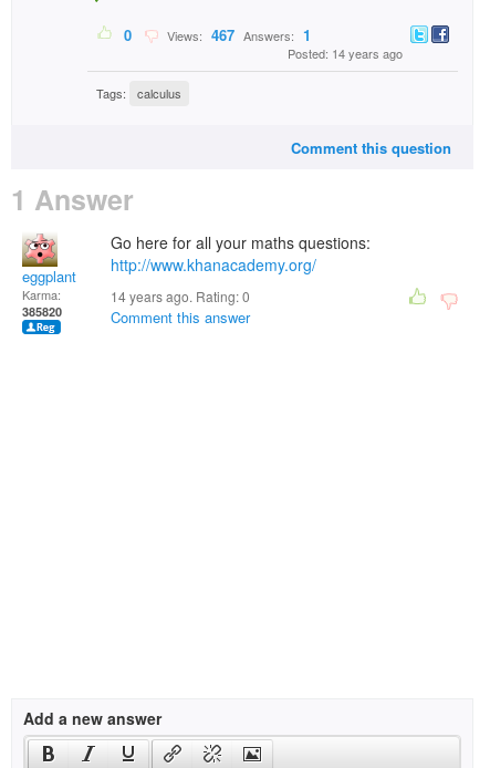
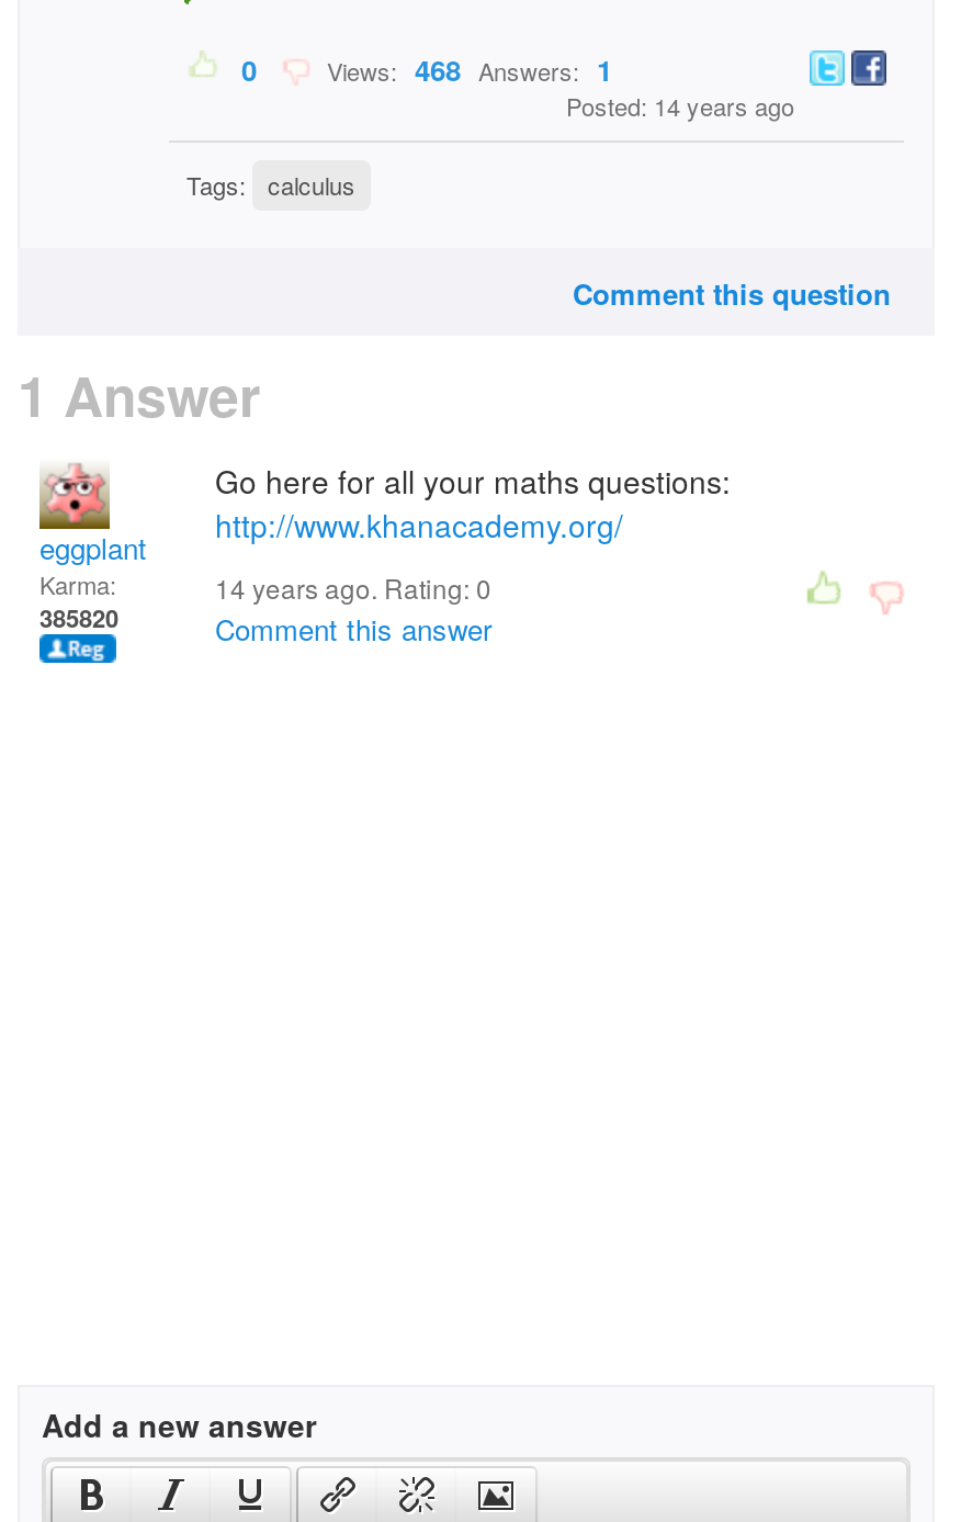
- Views: 467 Answers: 1
+ Views: 468 Answers: 1
